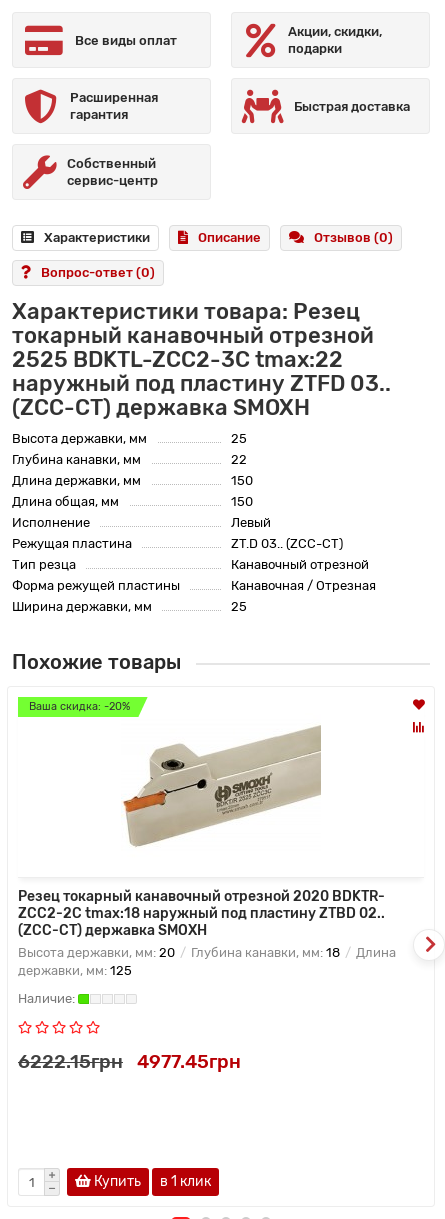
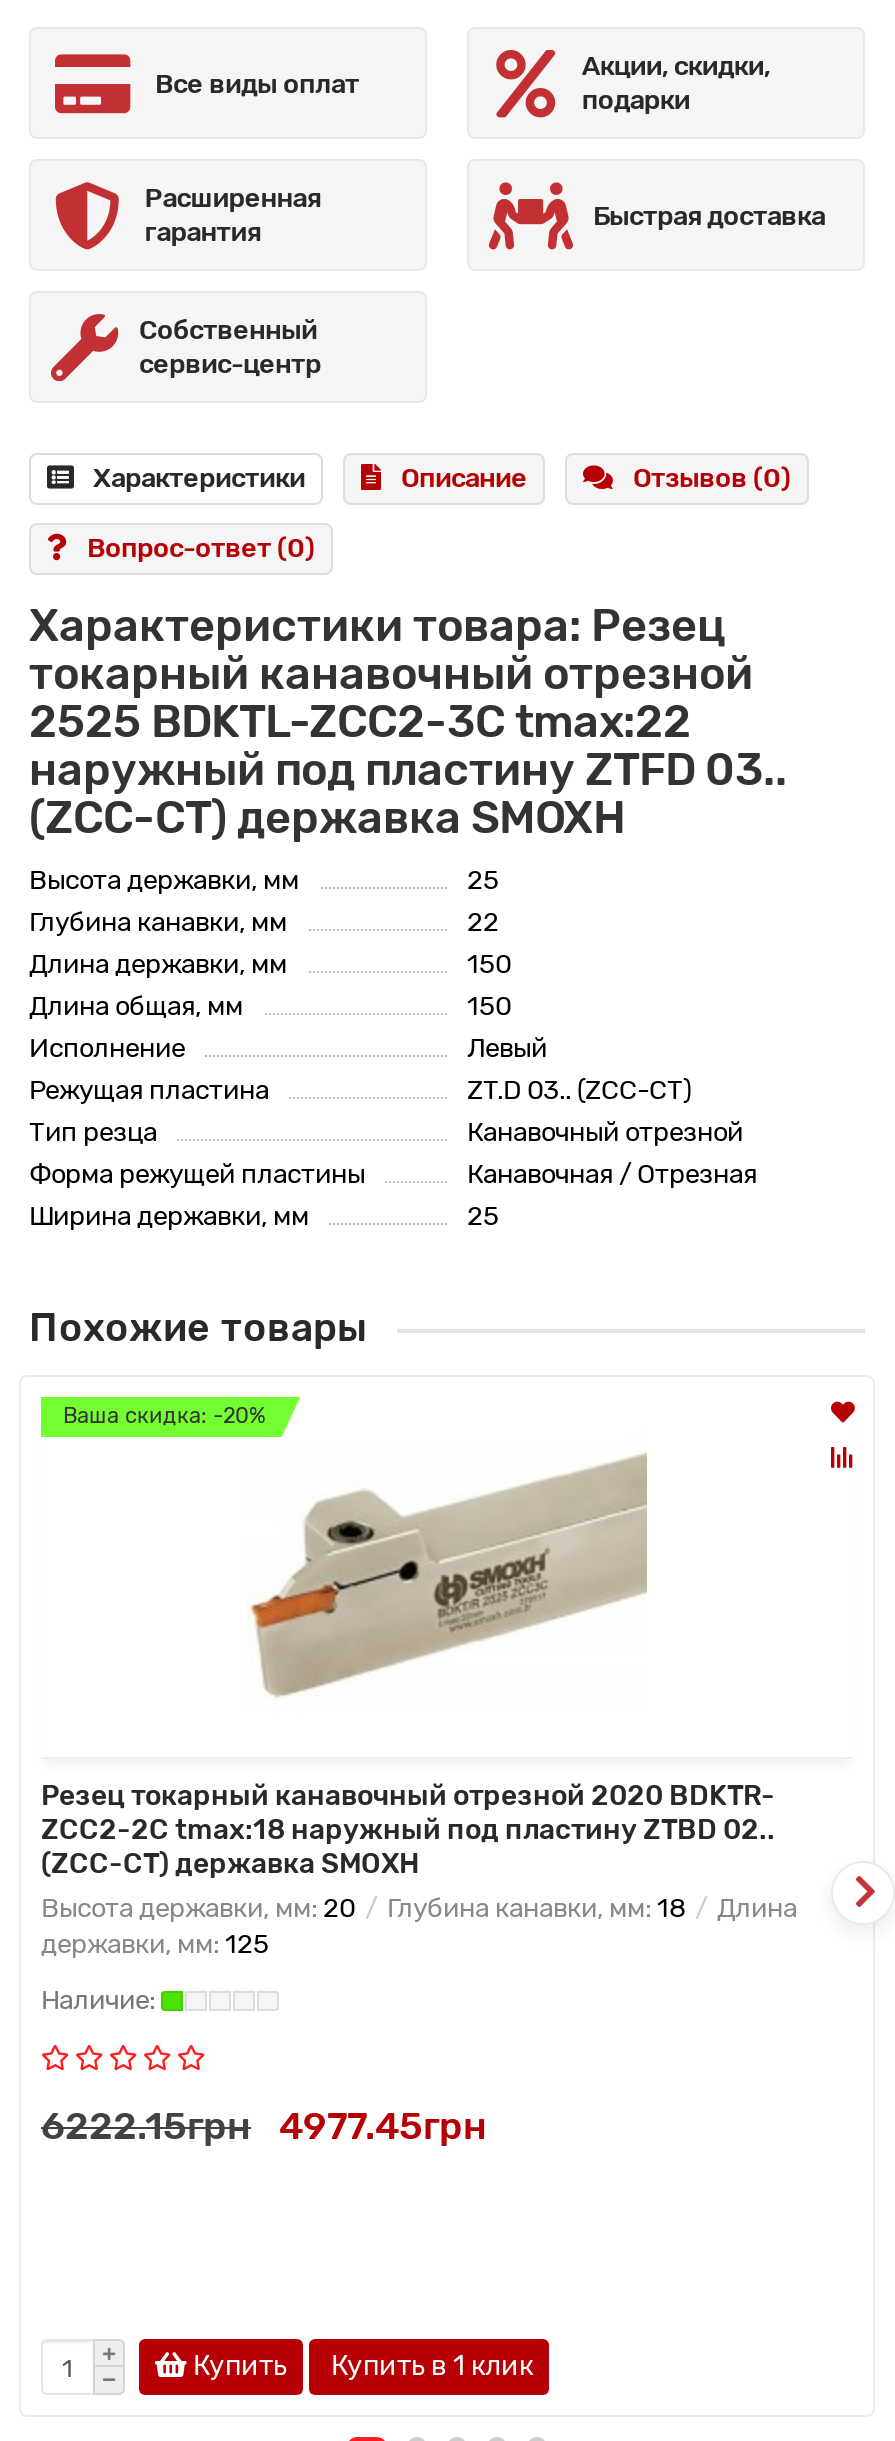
- Купить в 1 клик
+ Купить Купить в 1 клик
